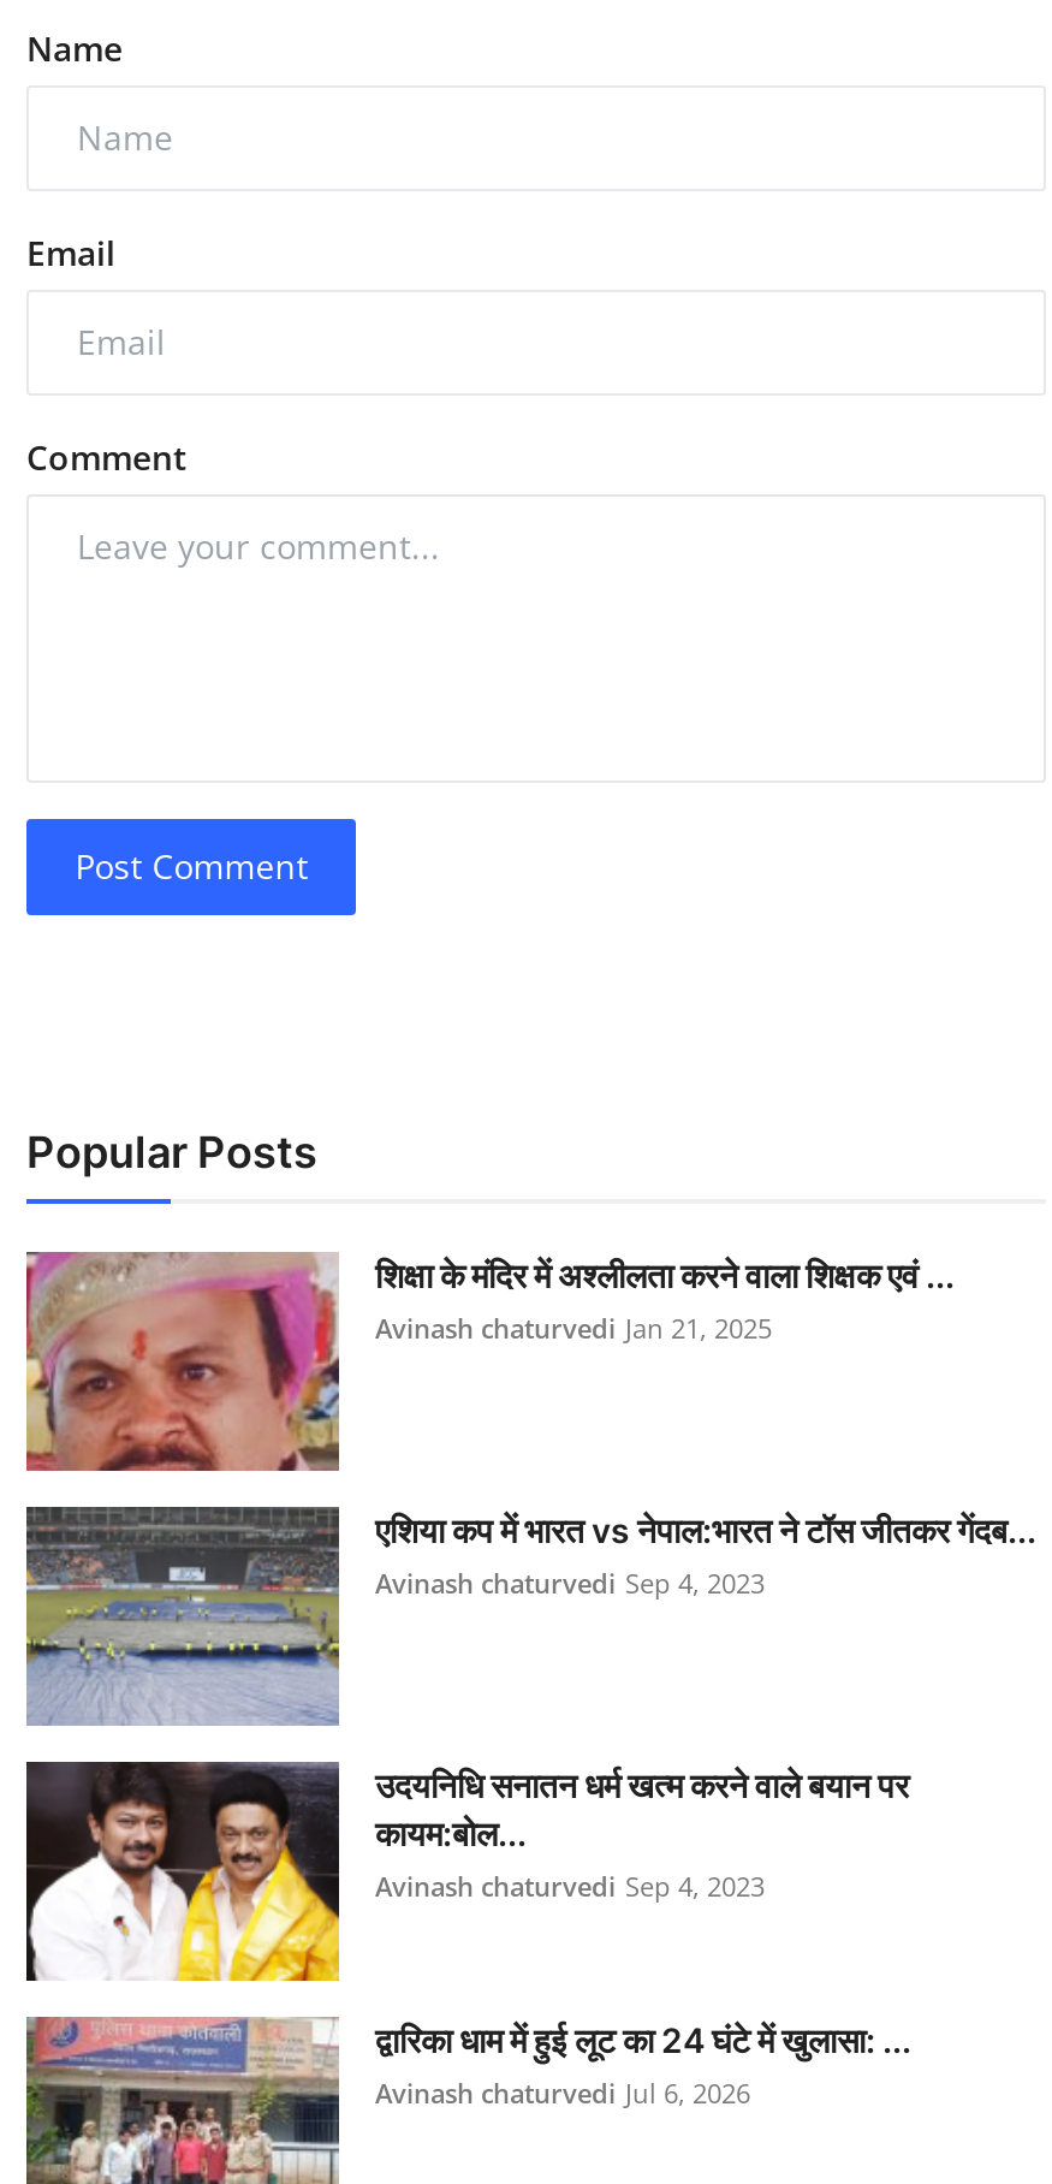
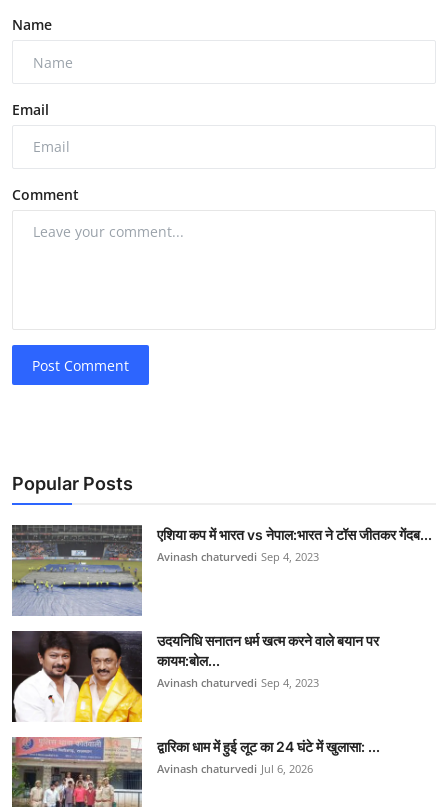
- [image]
- शिक्षा के मंदिर में अश्लीलता करने वाला शिक्षक एवं ...
- Avinash chaturvedi Jan 21, 2025
